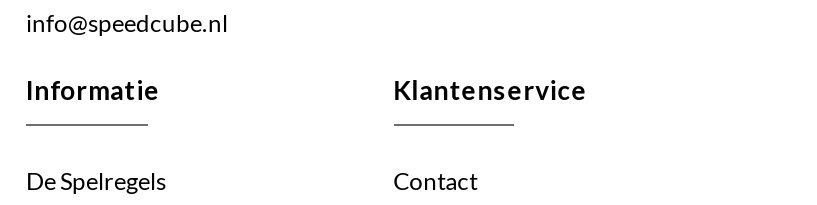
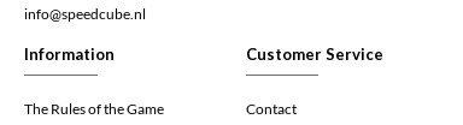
- Informatie
+ Information

- Klantenservice
+ Customer Service

- De Spelregels
+ The Rules of the Game
